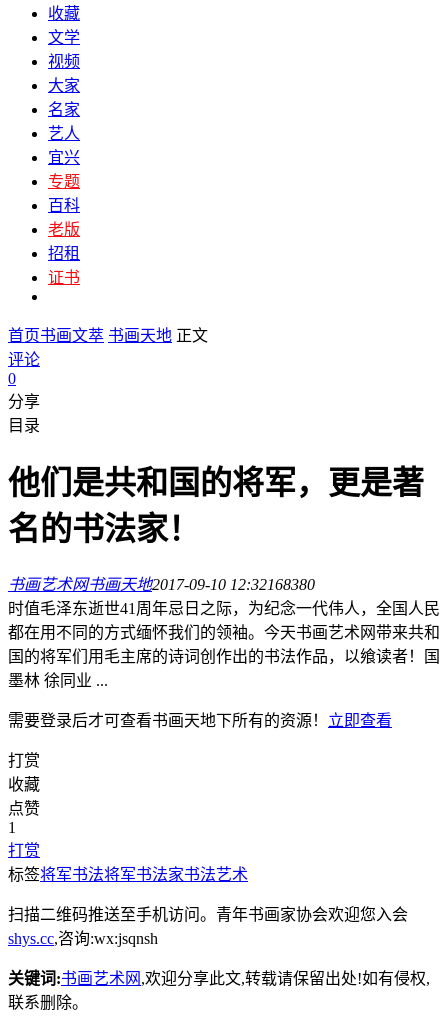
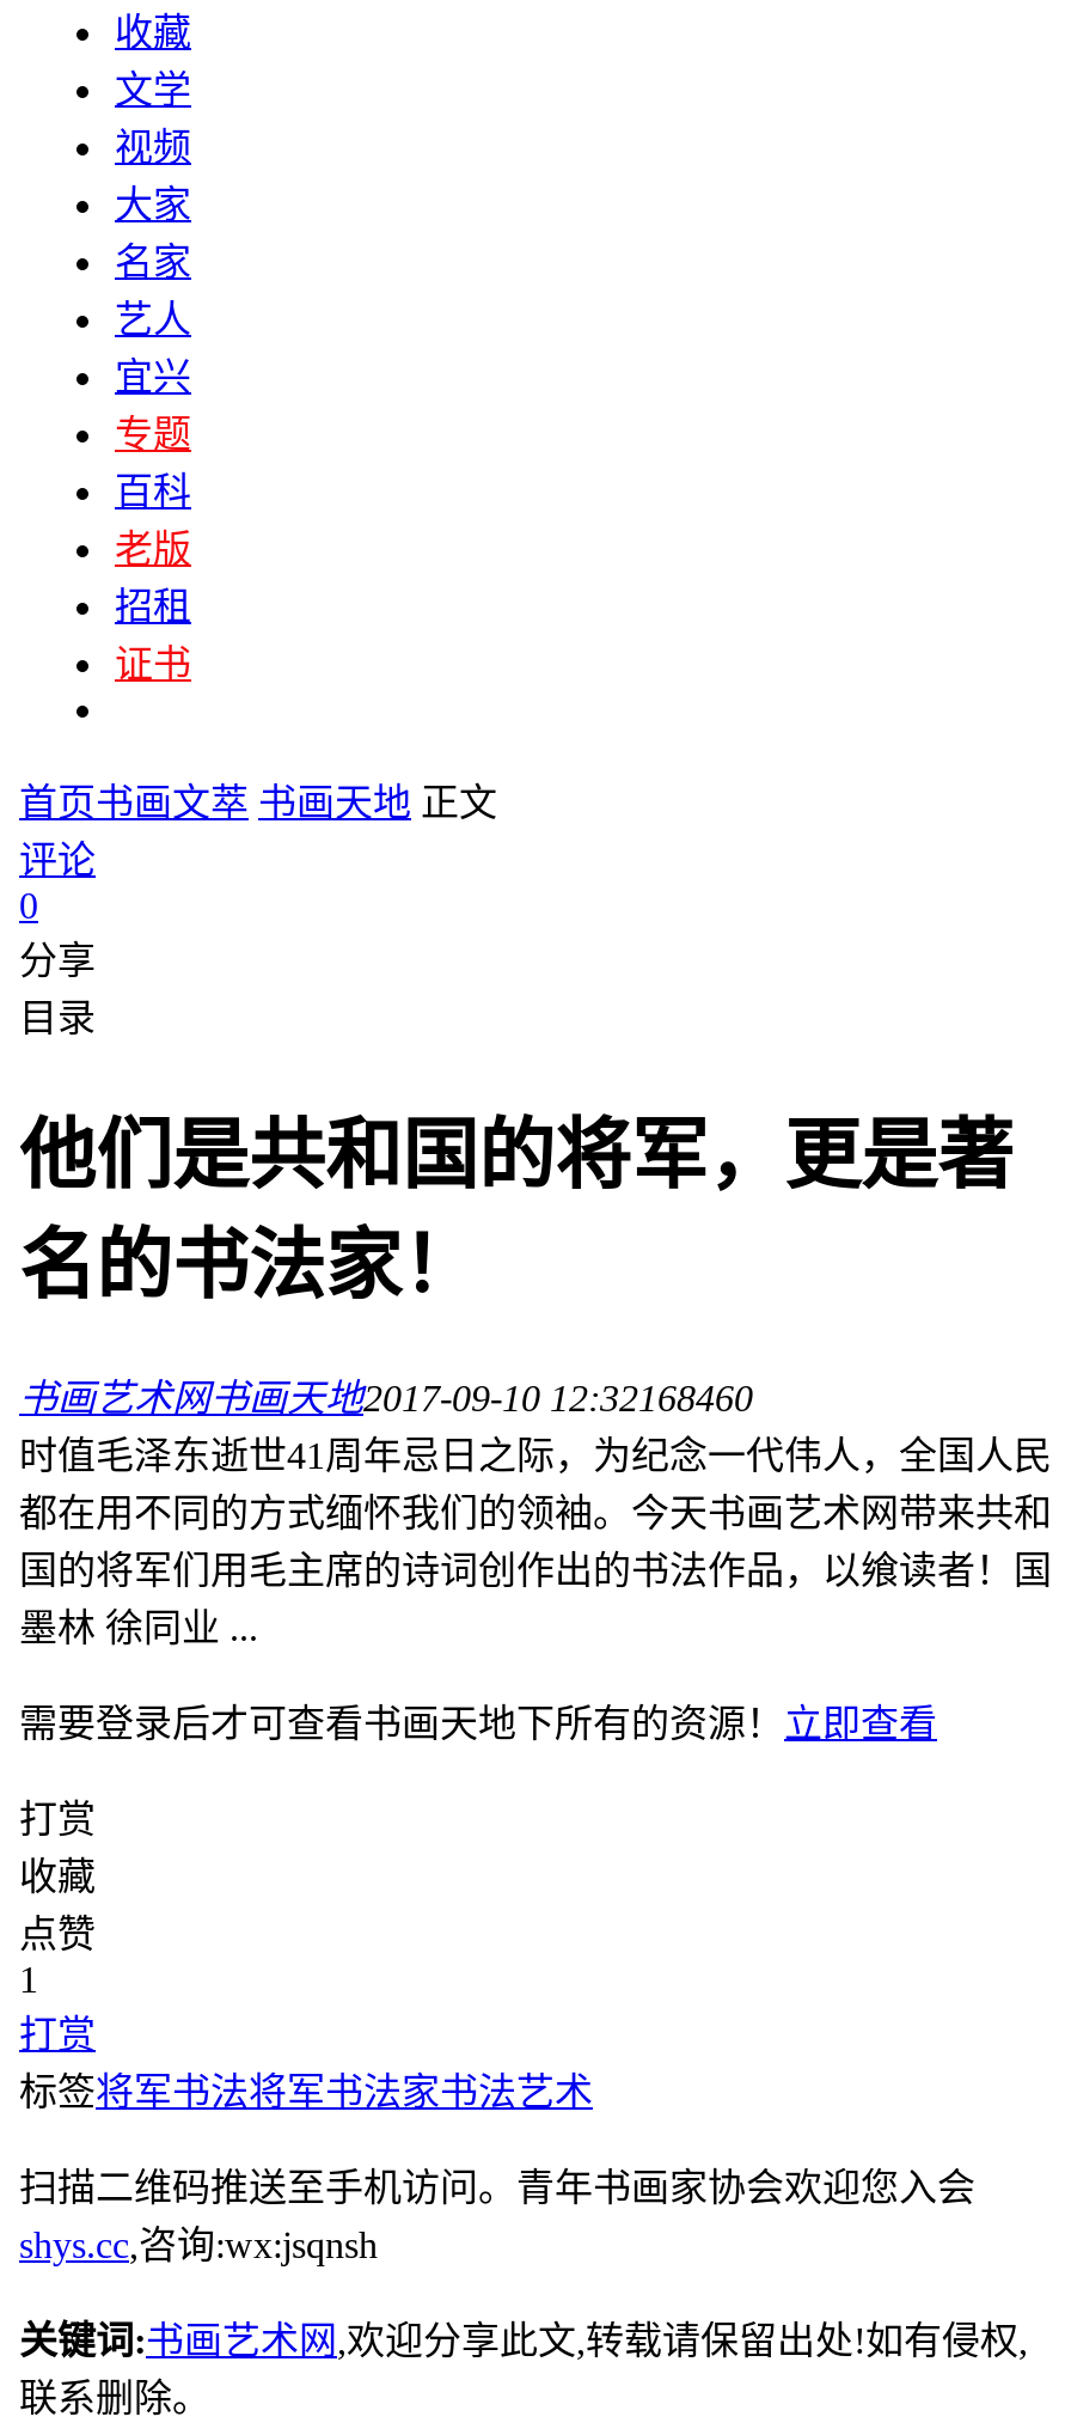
- 书画艺术网书画天地2017-09-10 12:32168380
+ 书画艺术网书画天地2017-09-10 12:32168460
